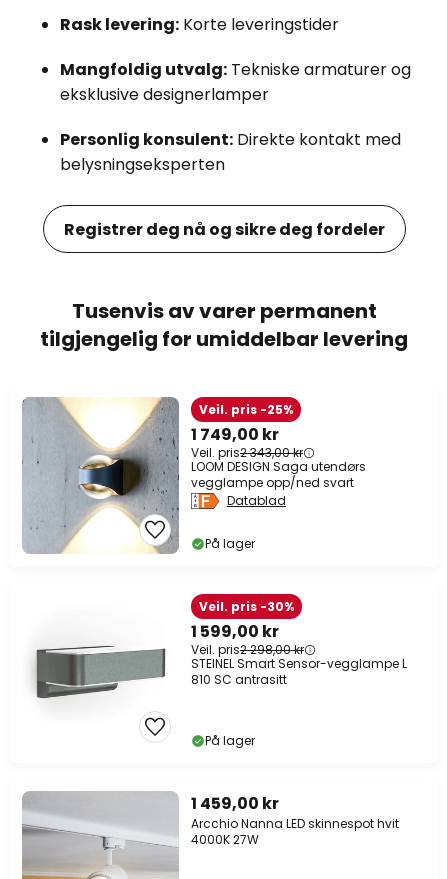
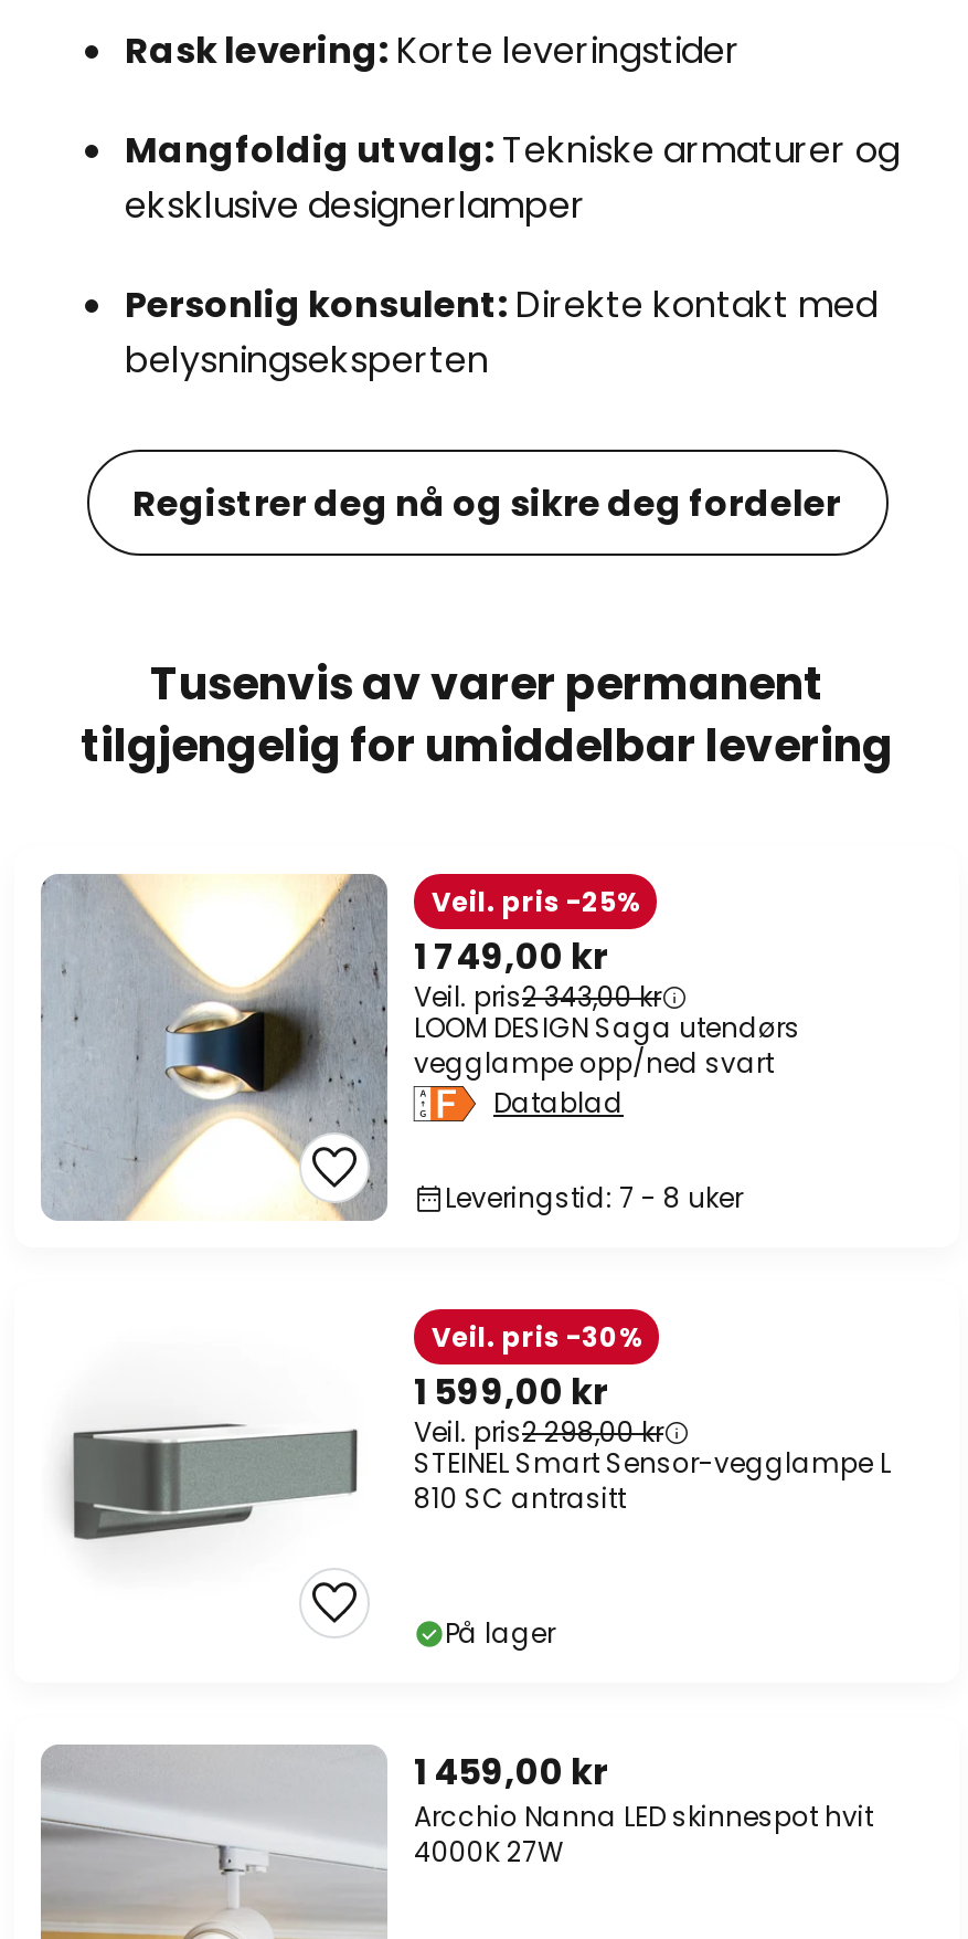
- På lager
+ Leveringstid: 7 - 8 uker
